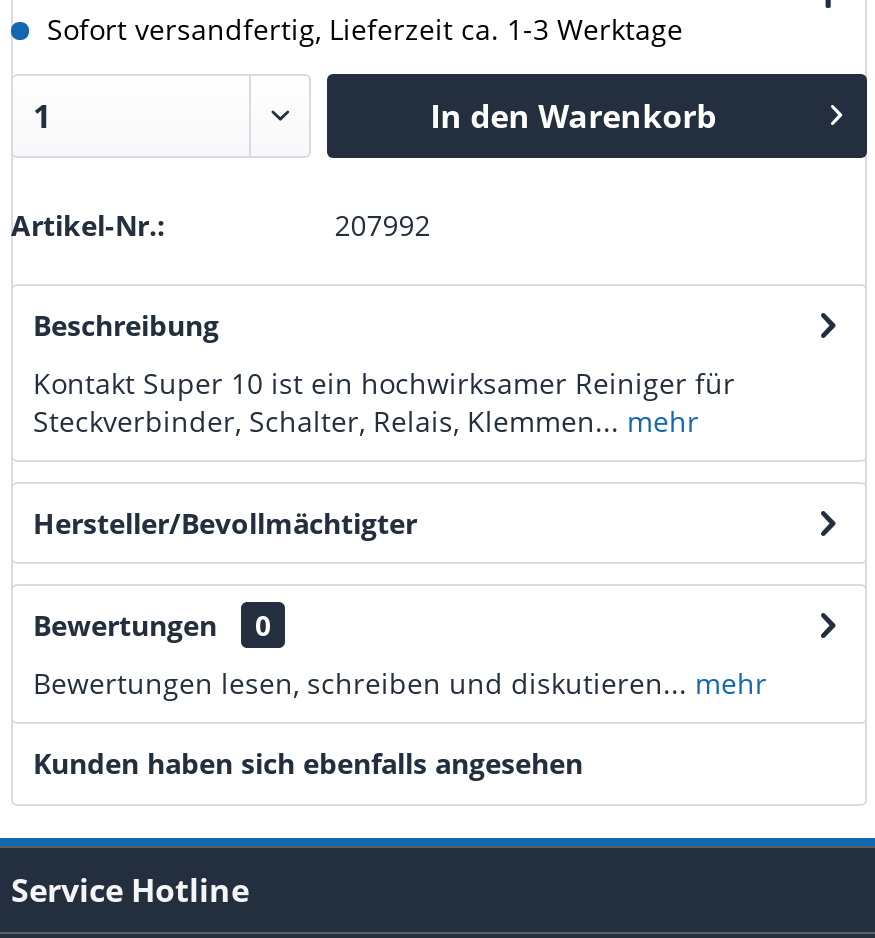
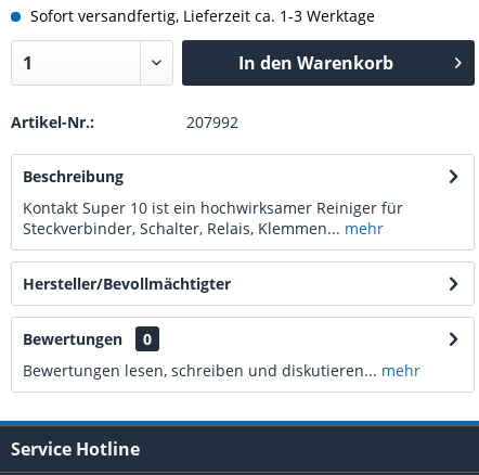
- Kunden haben sich ebenfalls angesehen
